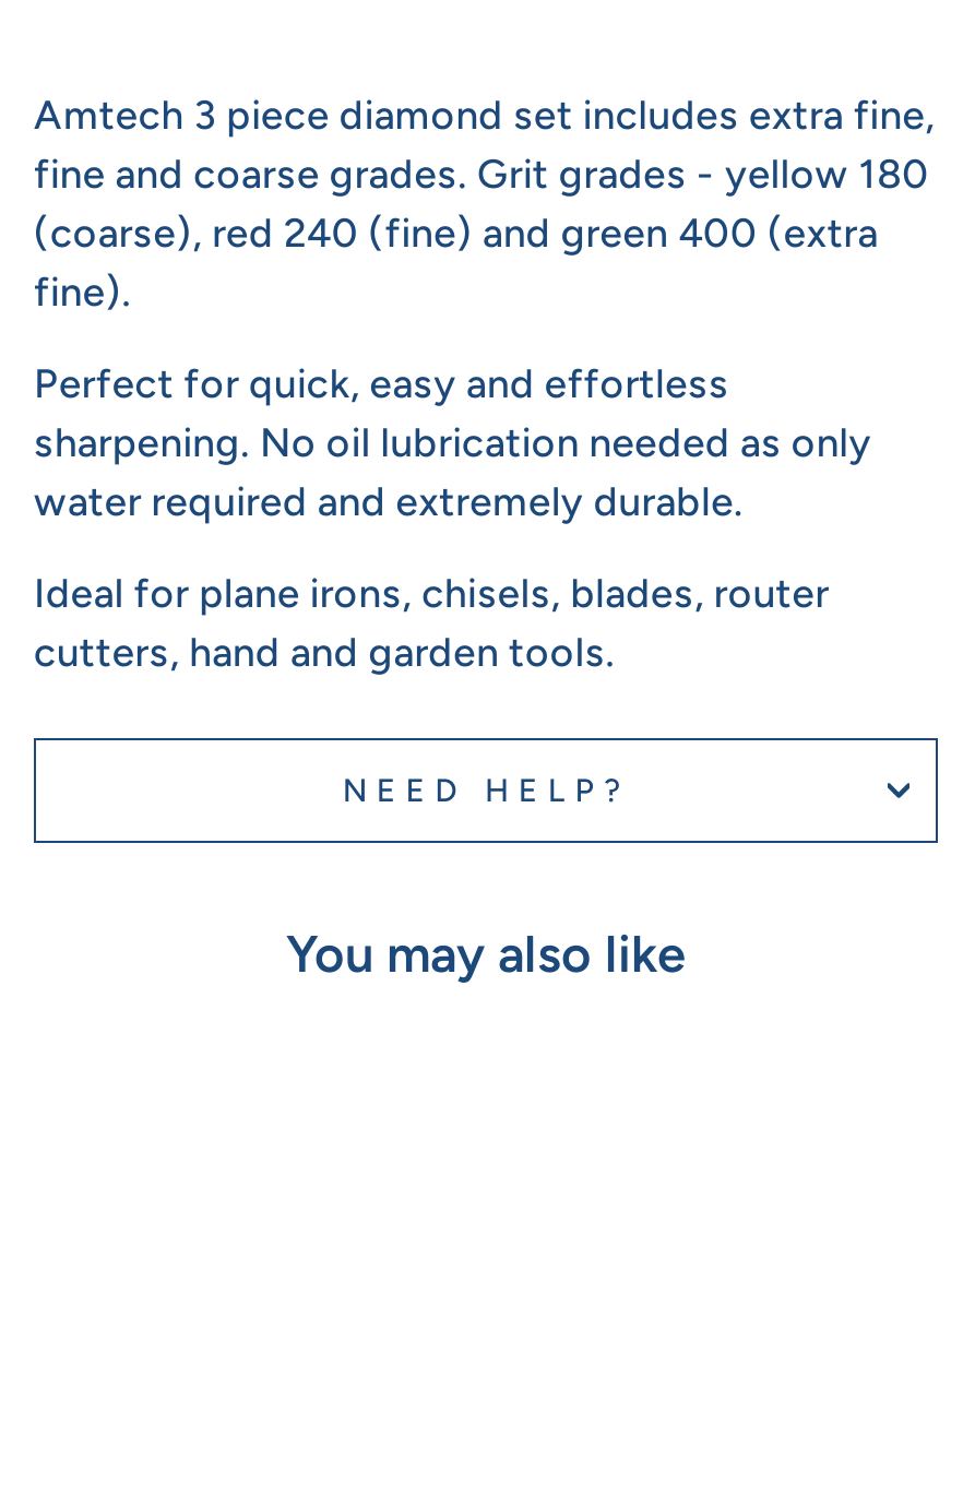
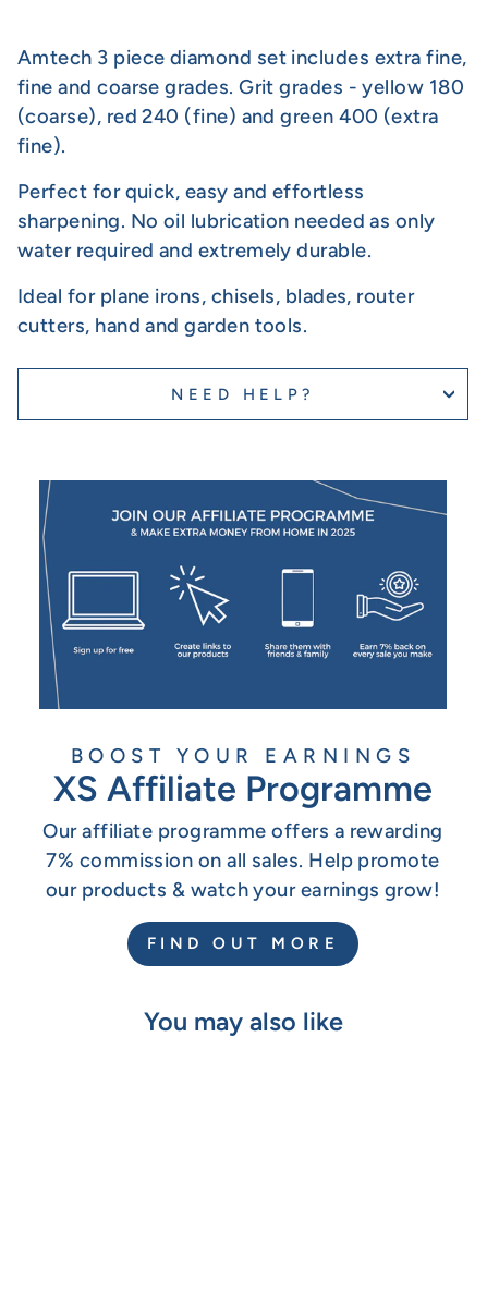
+ [image]
+ BOOST YOUR EARNINGS
+ XS Affiliate Programme
+ Our affiliate programme offers a rewarding
+ 7% commission on all sales. Help promote
+ our products & watch your earnings grow!
+ FIND OUT MORE
